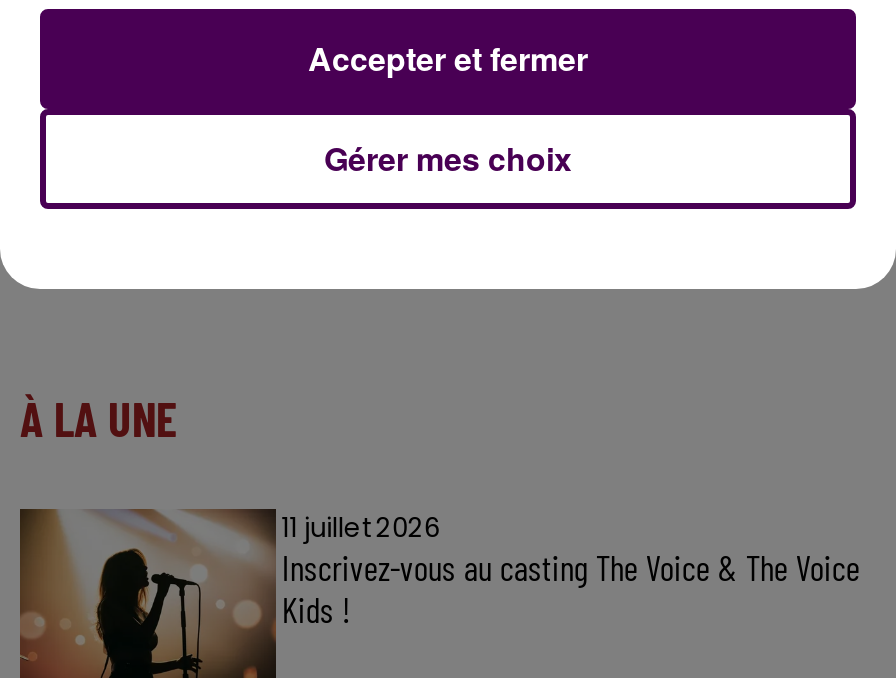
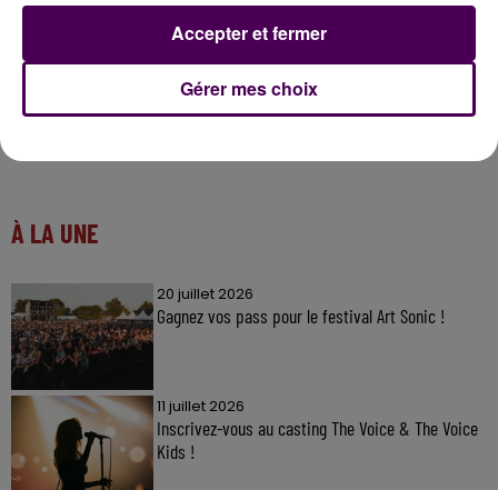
+ [image]
+ 20 juillet 2026
+ Gagnez vos pass pour le festival Art Sonic !
